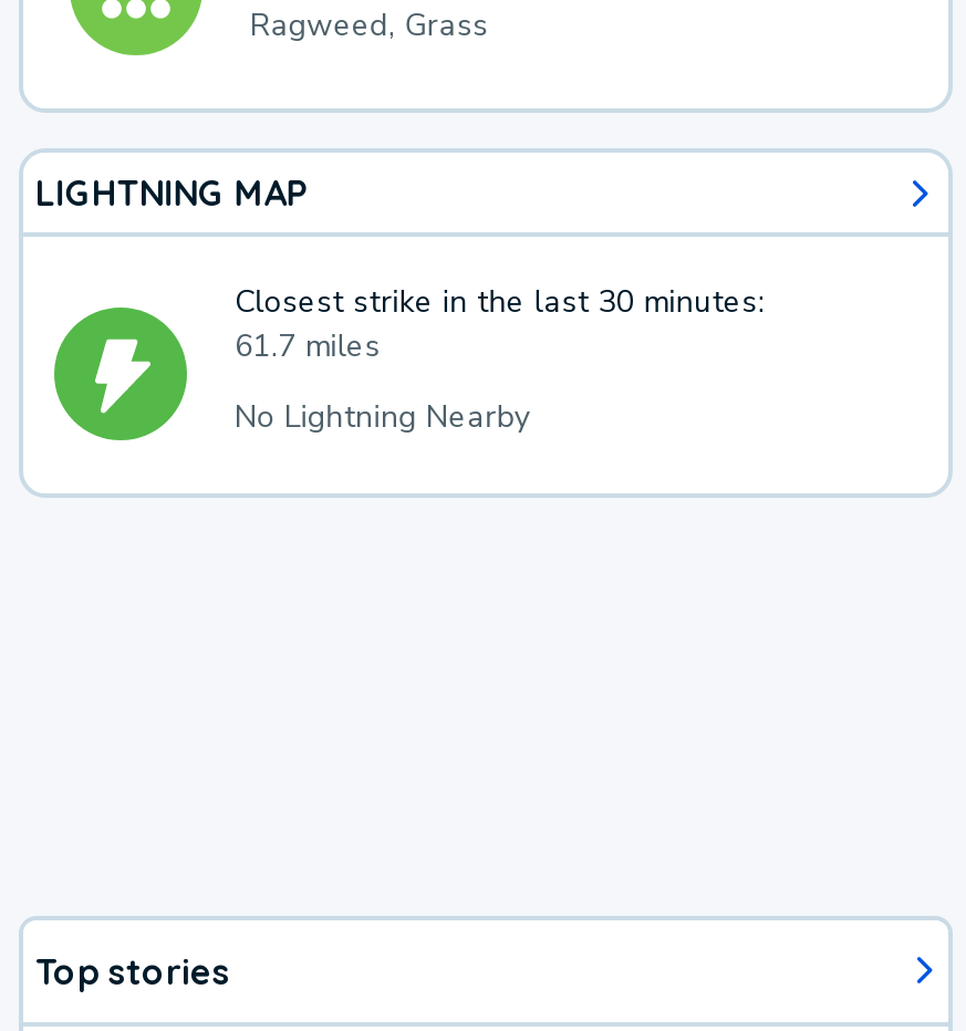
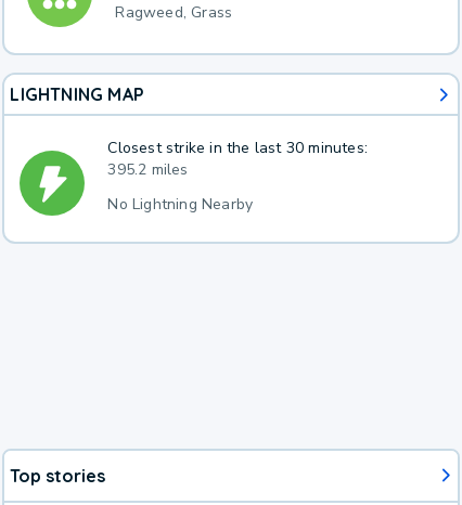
- 61.7 miles
+ 395.2 miles
